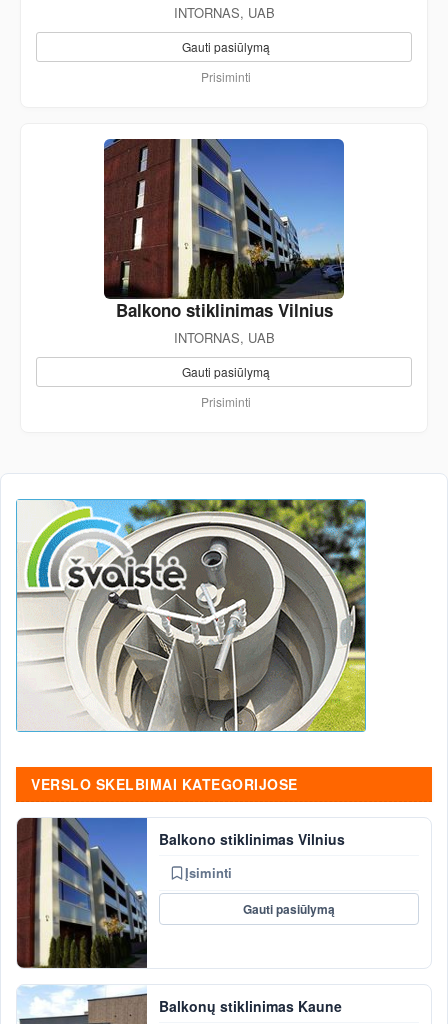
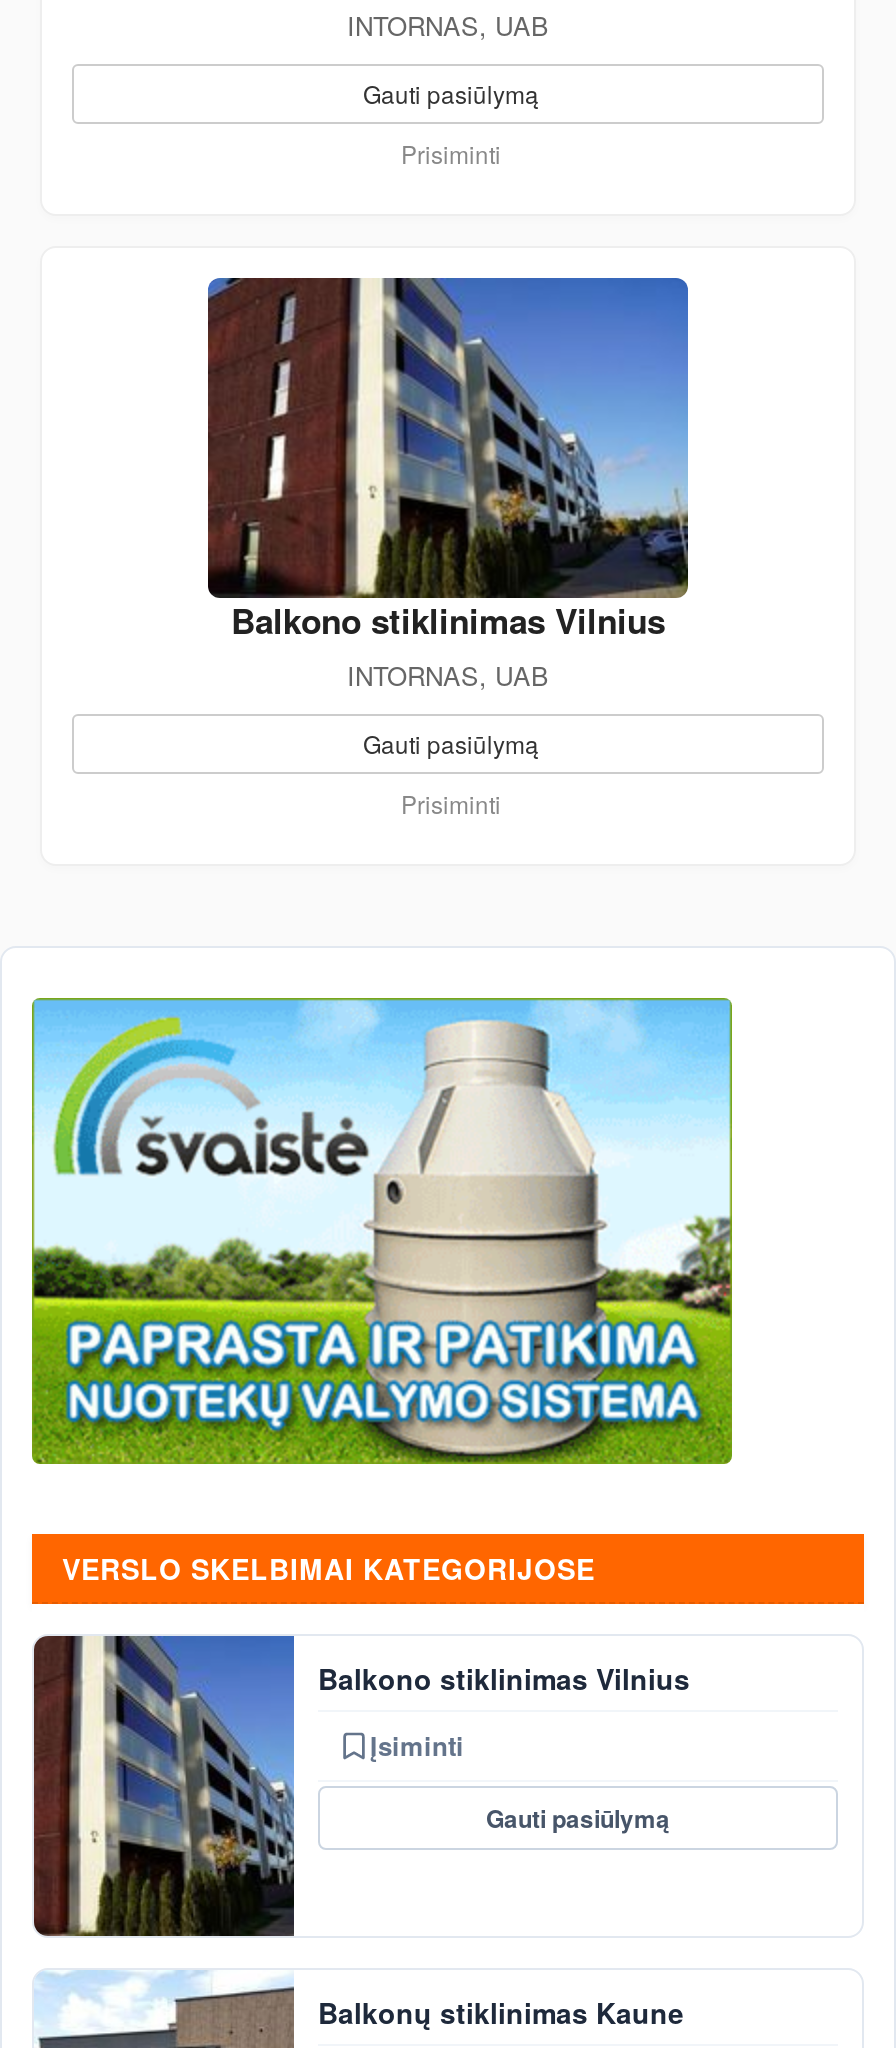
- [image]
+ [image]
